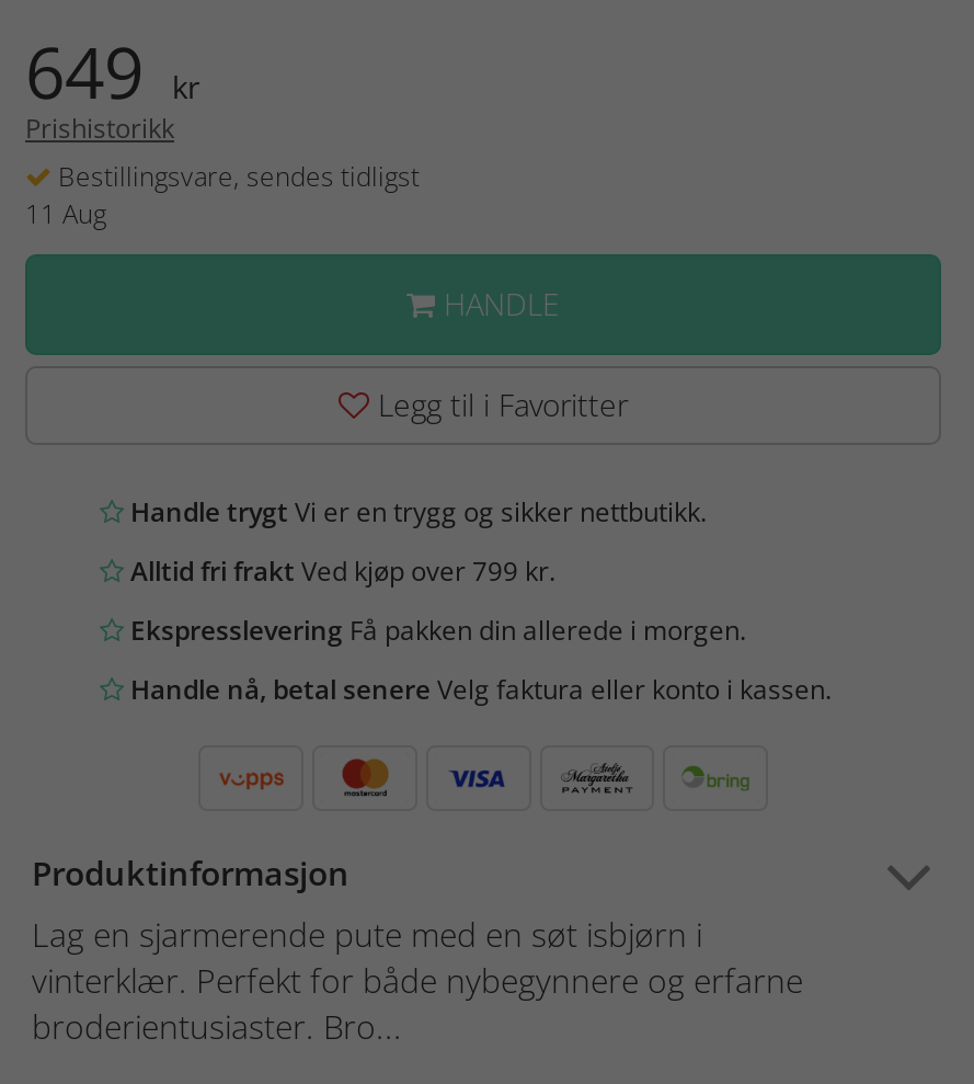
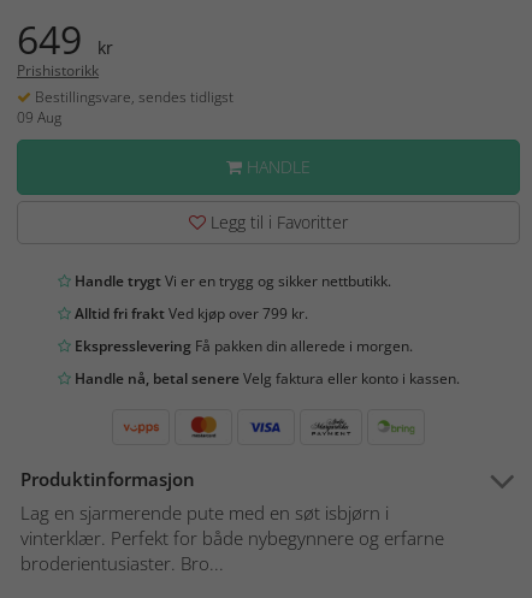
- 11 Aug
+ 09 Aug
